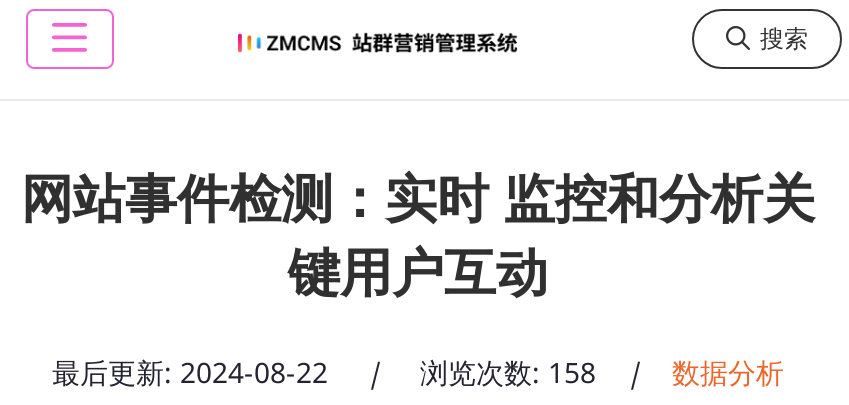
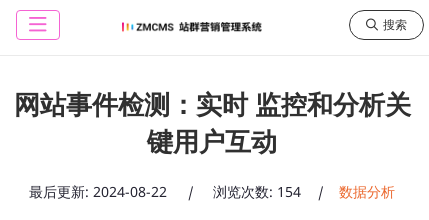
- 浏览次数: 158
+ 浏览次数: 154
